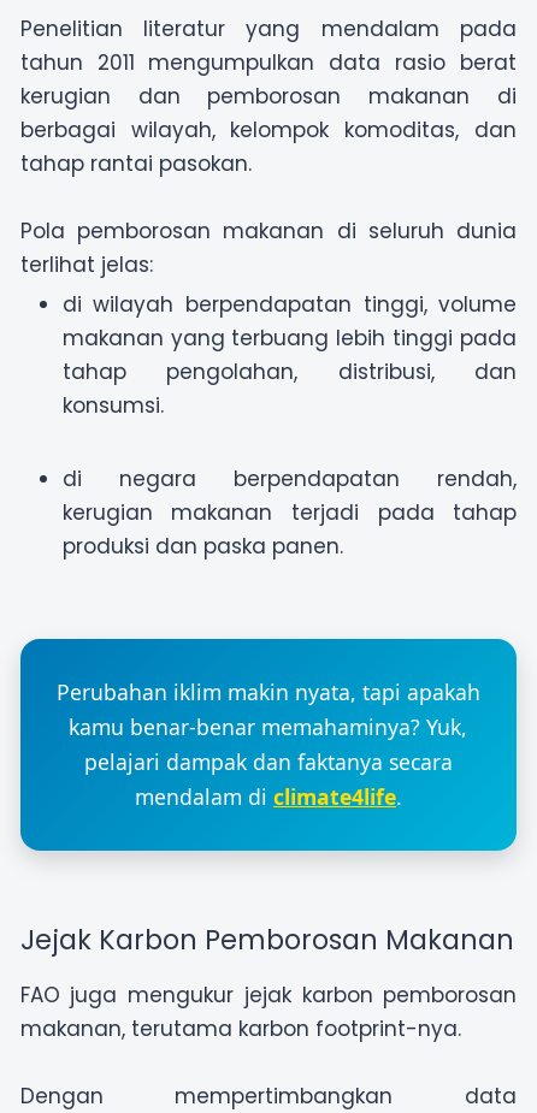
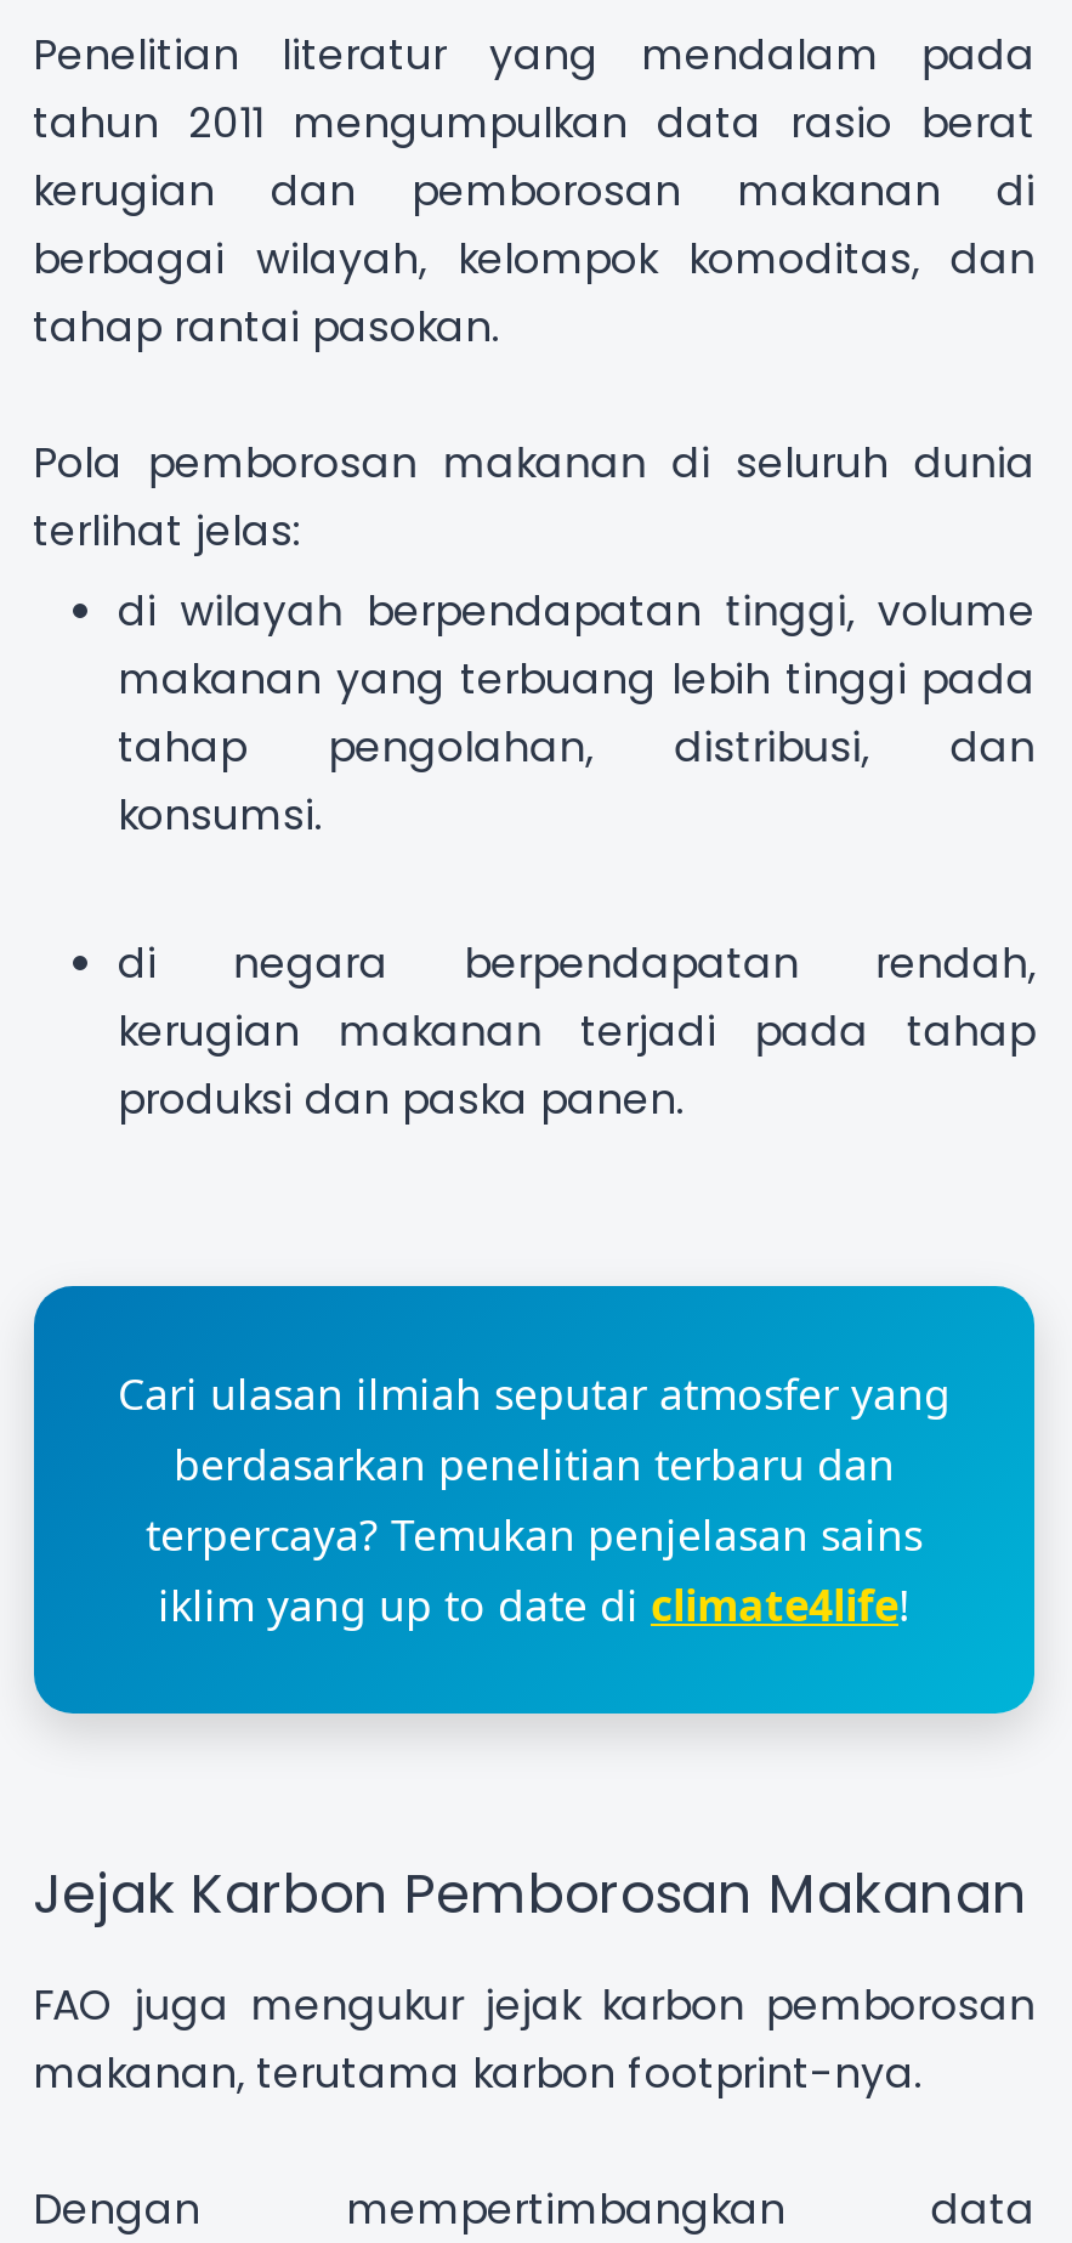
- Perubahan iklim makin nyata, tapi apakah
- kamu benar-benar memahaminya? Yuk,
- pelajari dampak dan faktanya secara
- mendalam di climate4life.
+ Cari ulasan ilmiah seputar atmosfer yang
+ berdasarkan penelitian terbaru dan
+ terpercaya? Temukan penjelasan sains
+ iklim yang up to date di climate4life!
